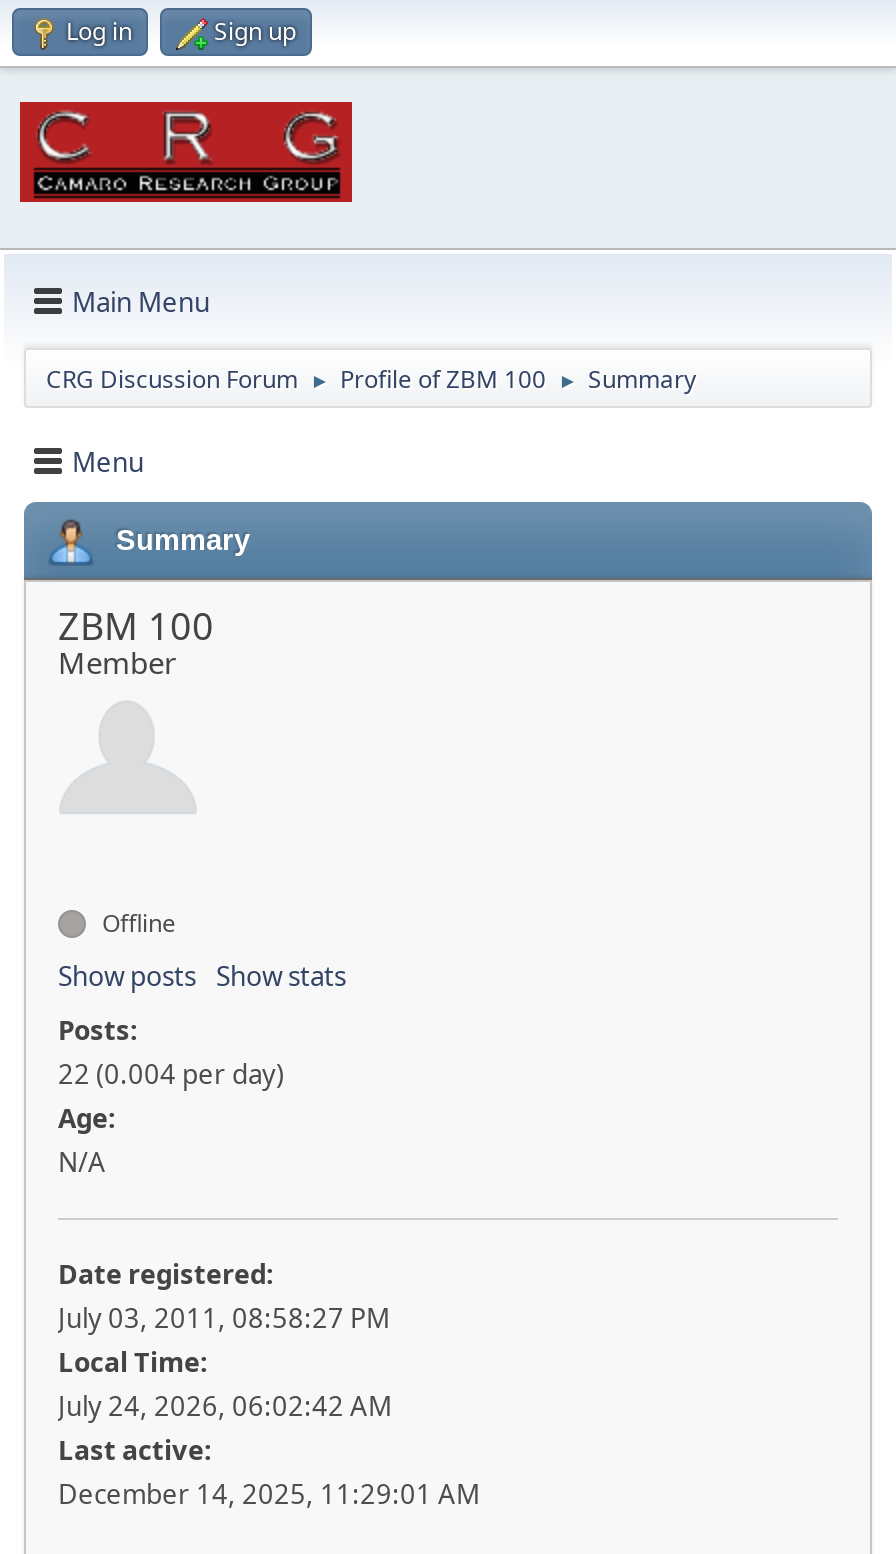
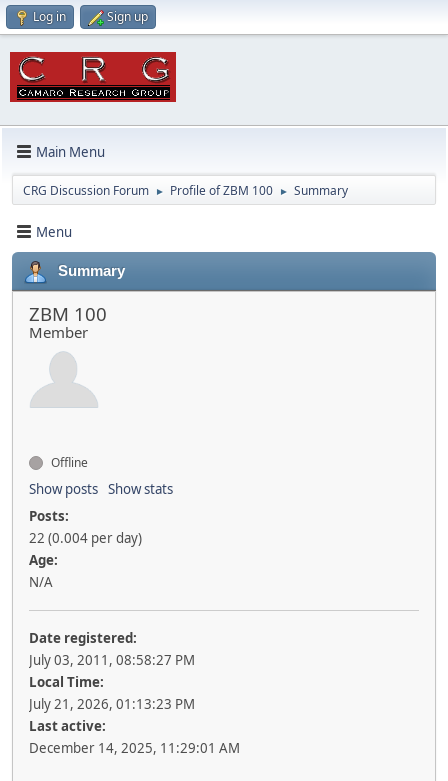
- July 24, 2026, 06:02:42 AM
+ July 21, 2026, 01:13:23 PM
